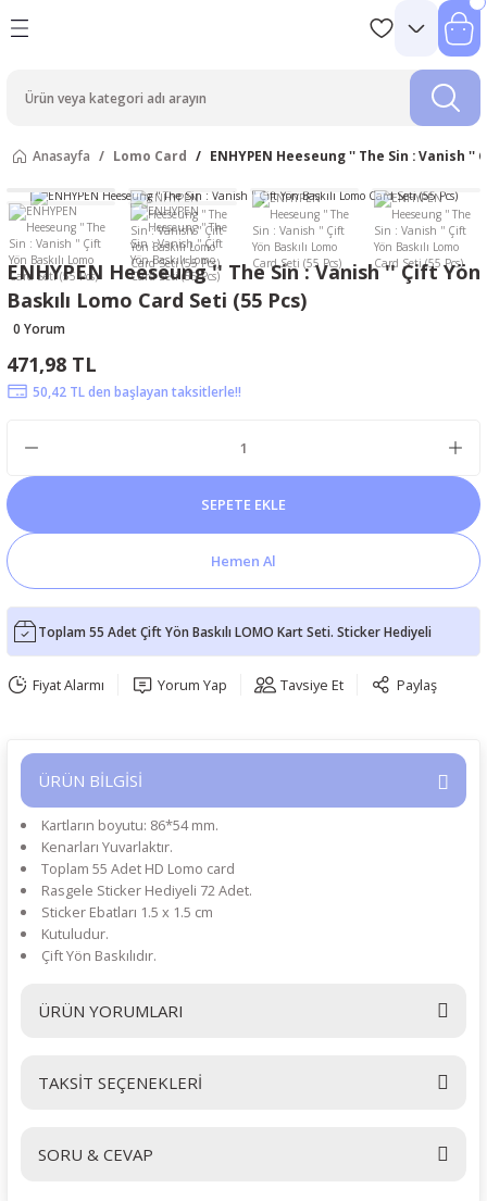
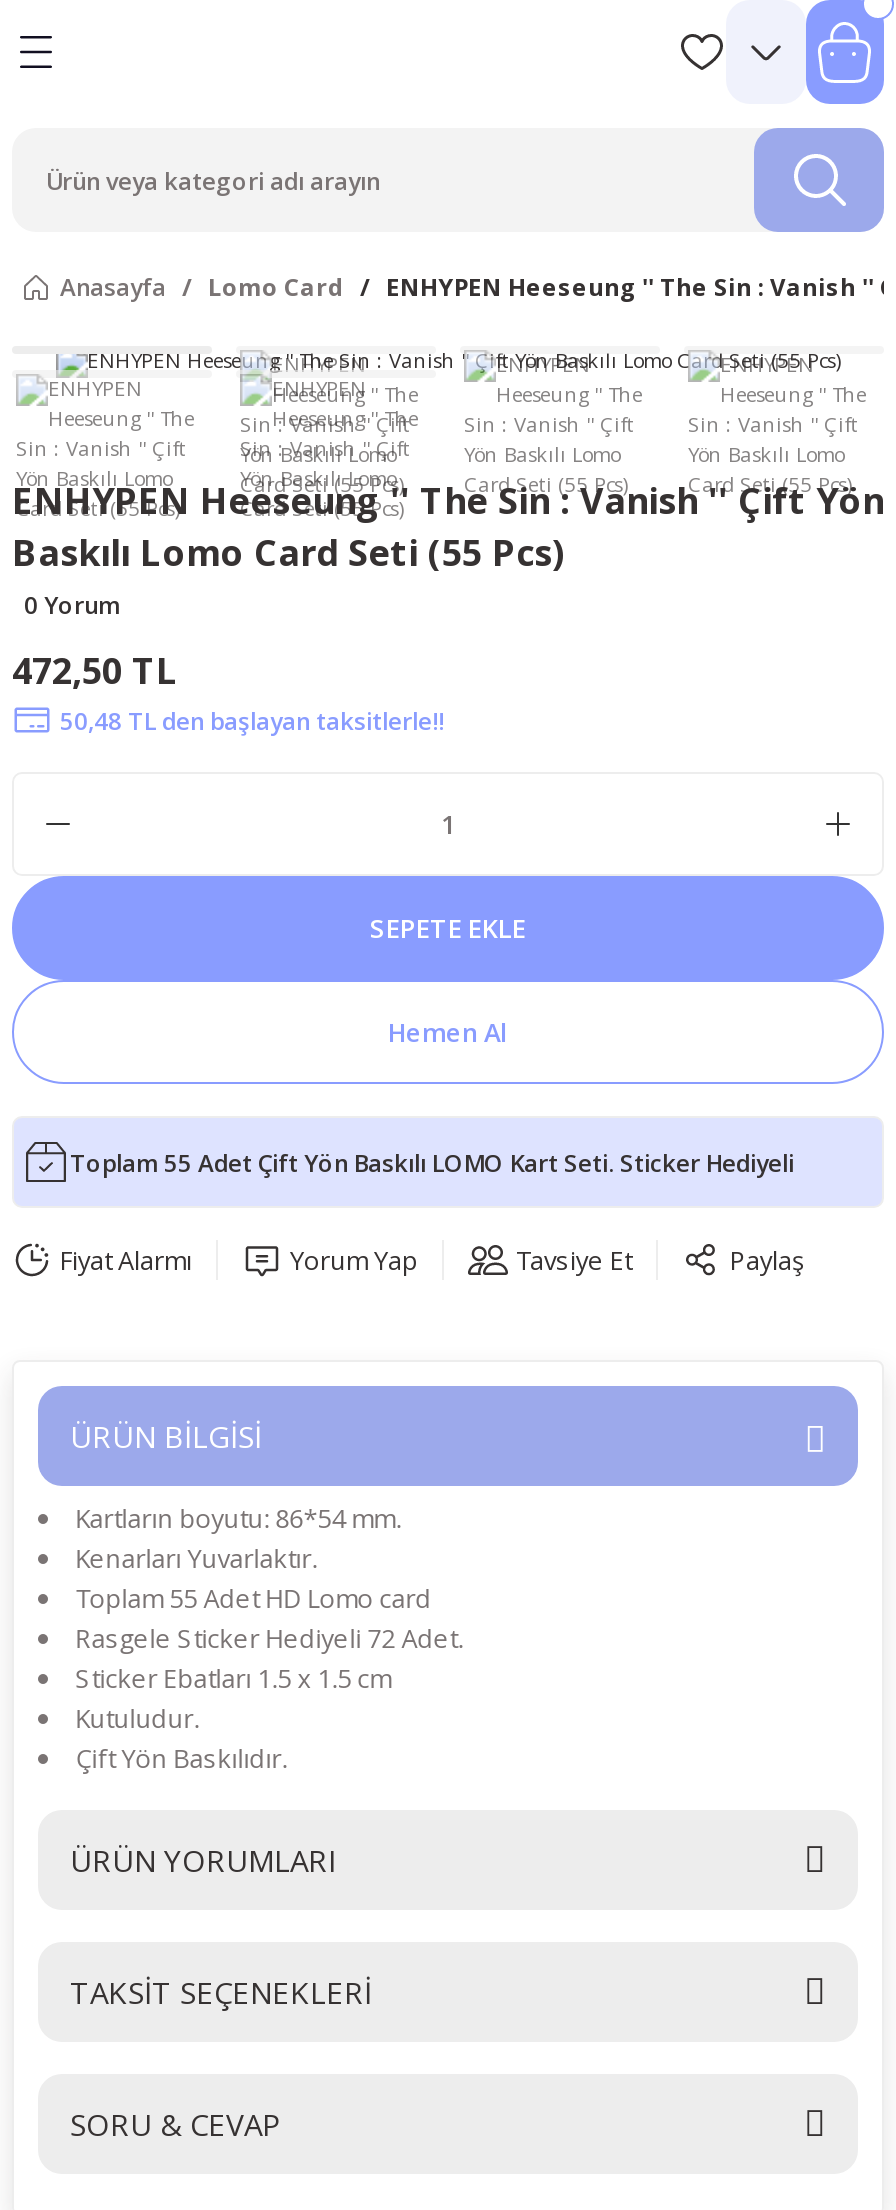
- 471,98 TL
+ 472,50 TL

- 50,42 TL den başlayan taksitlerle!!
+ 50,48 TL den başlayan taksitlerle!!
